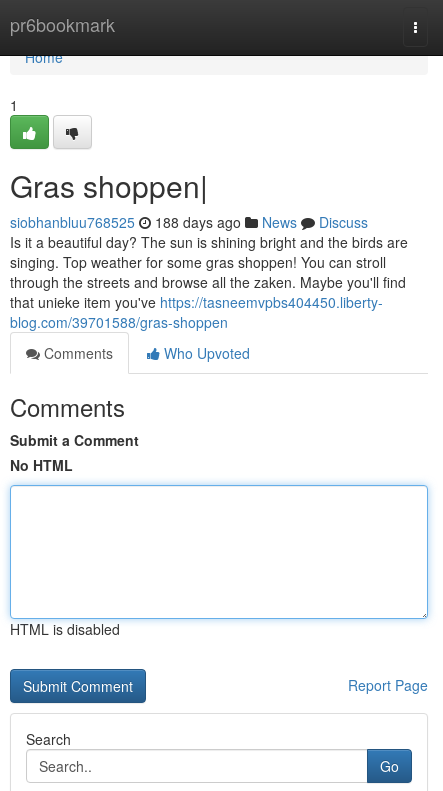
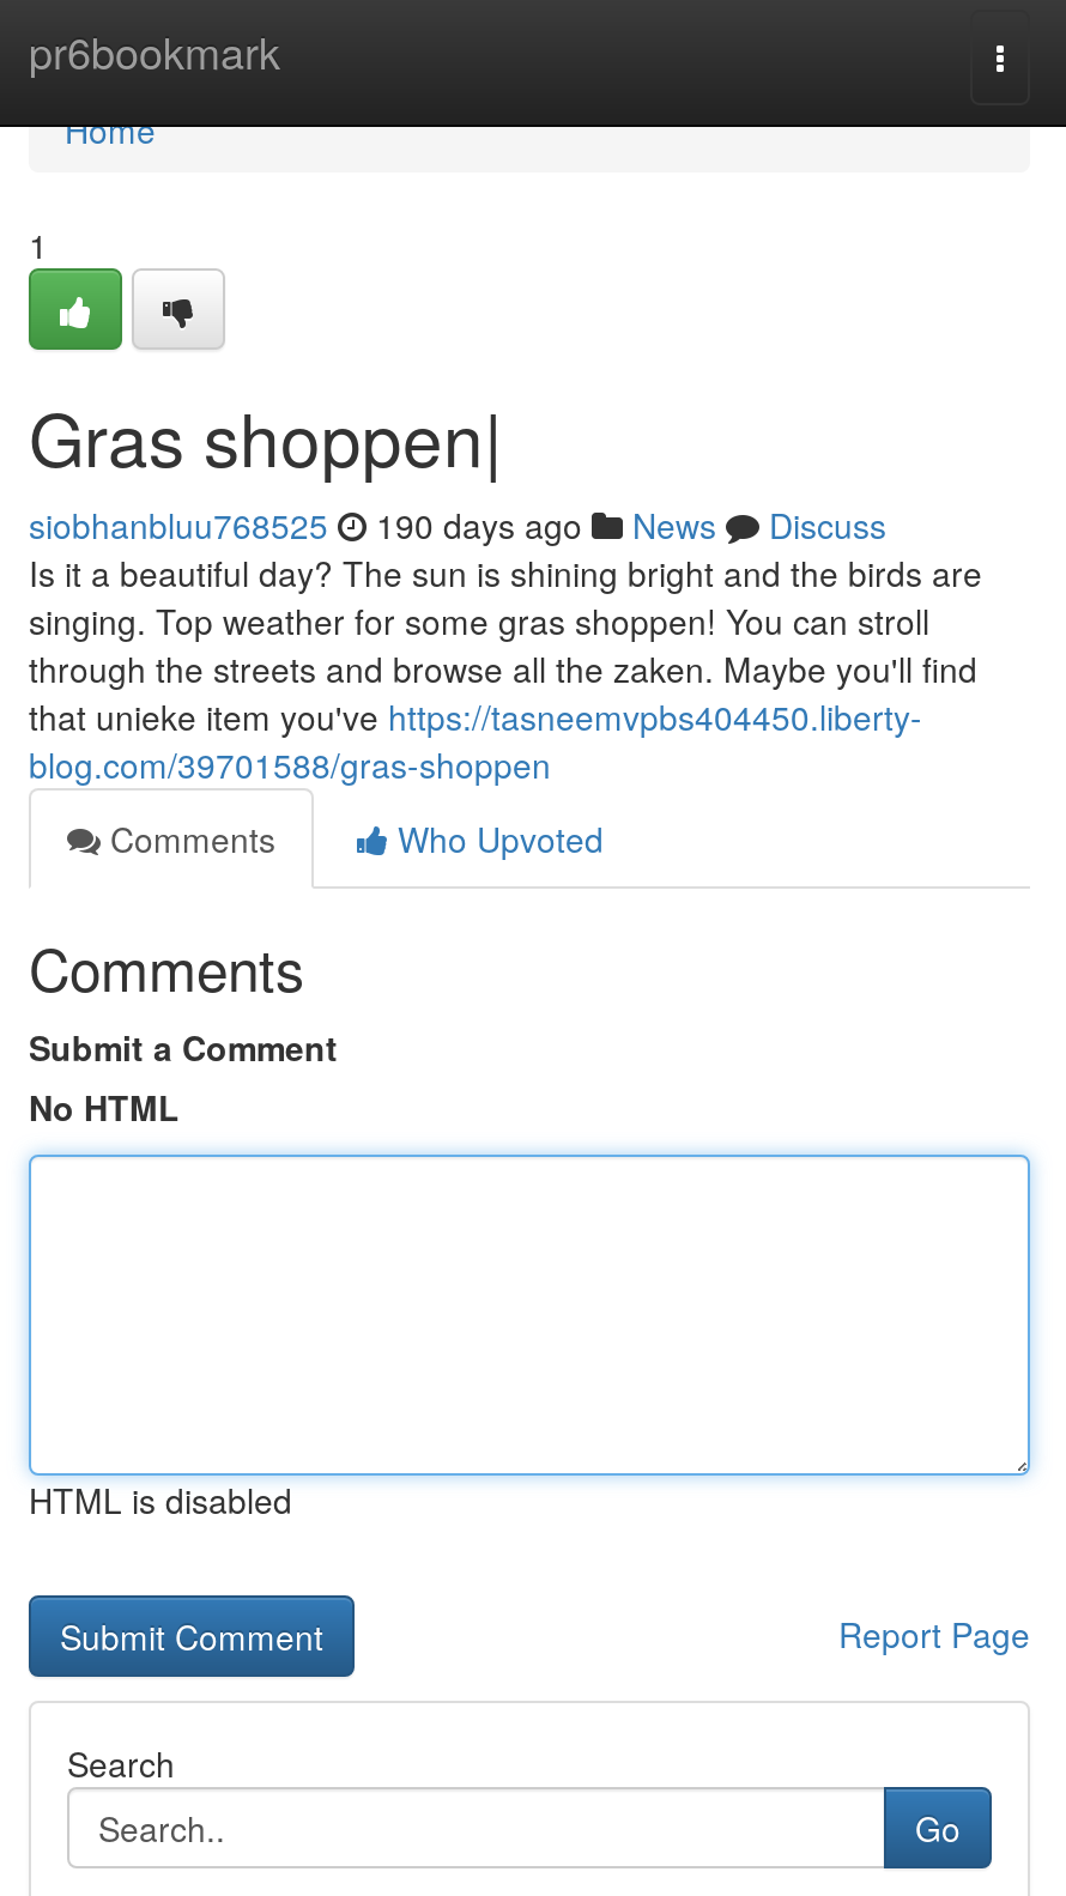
- siobhanbluu768525 188 days ago News Discuss
+ siobhanbluu768525 190 days ago News Discuss
